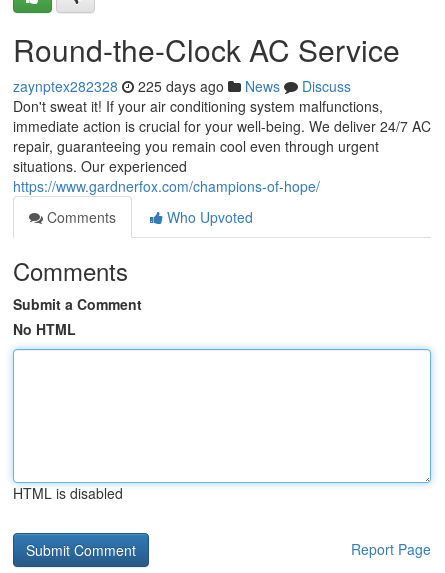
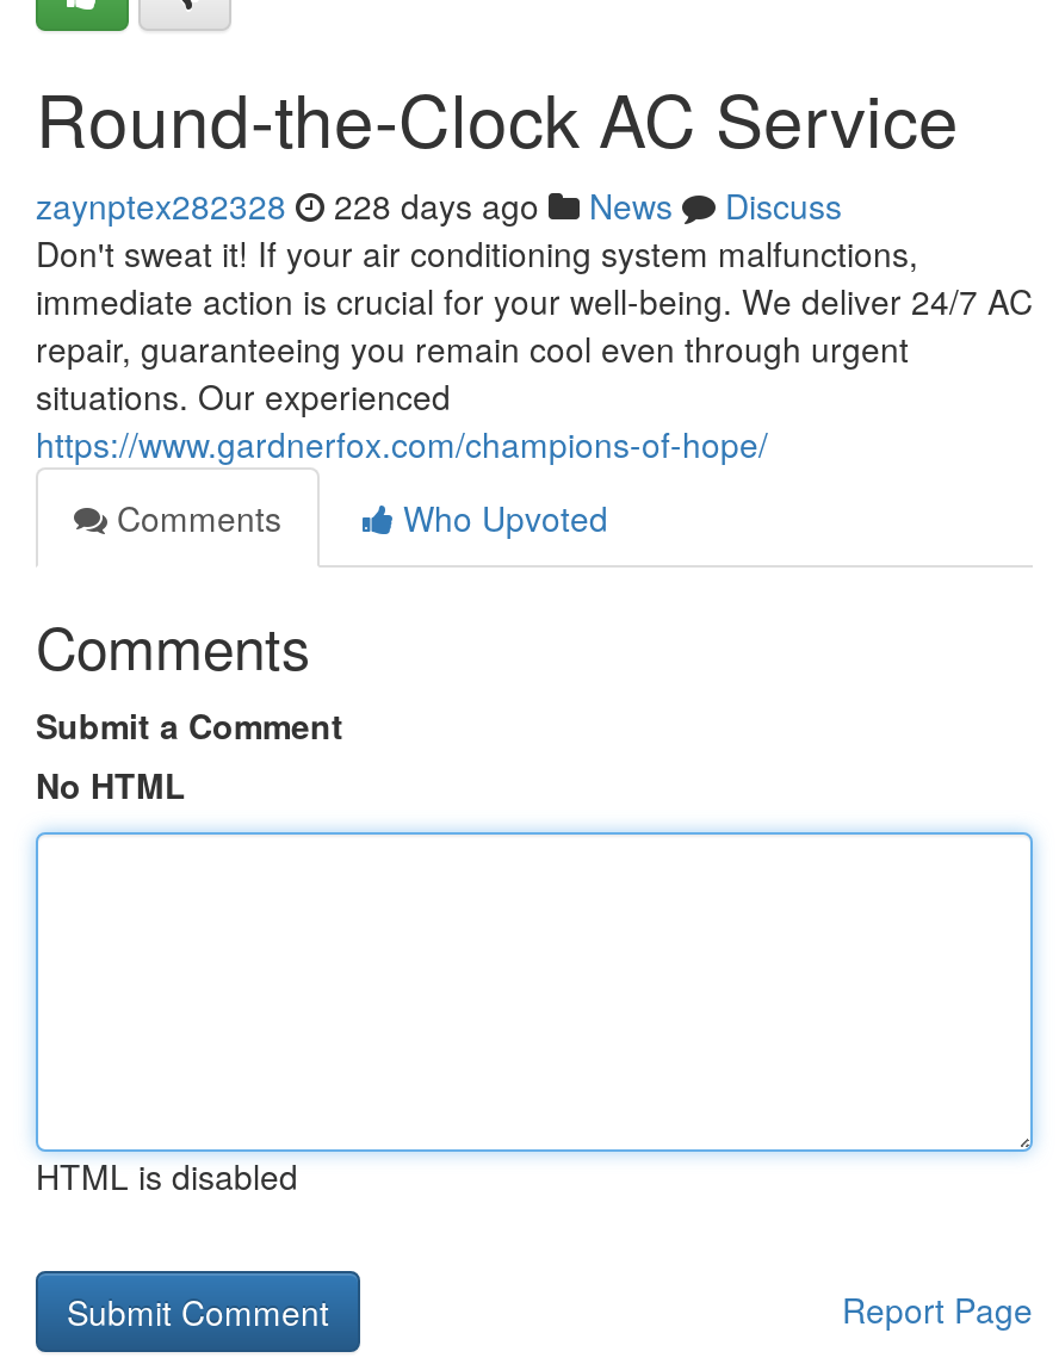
- zaynptex282328 225 days ago News Discuss
+ zaynptex282328 228 days ago News Discuss
